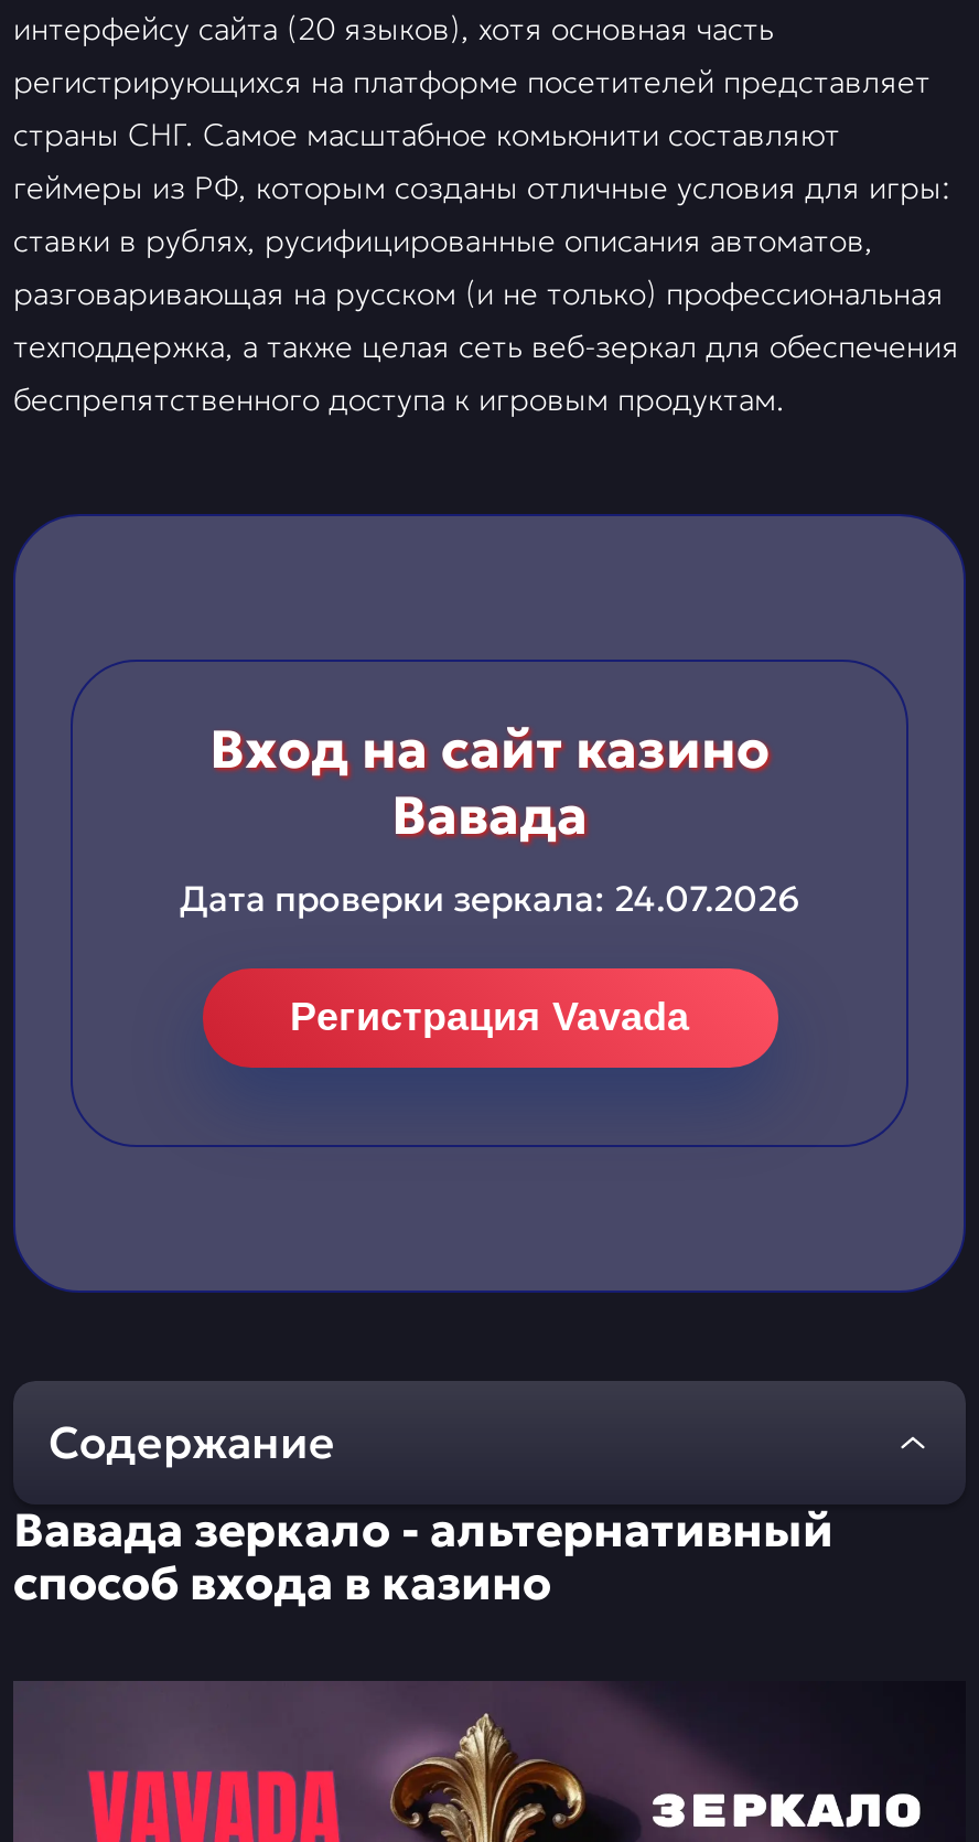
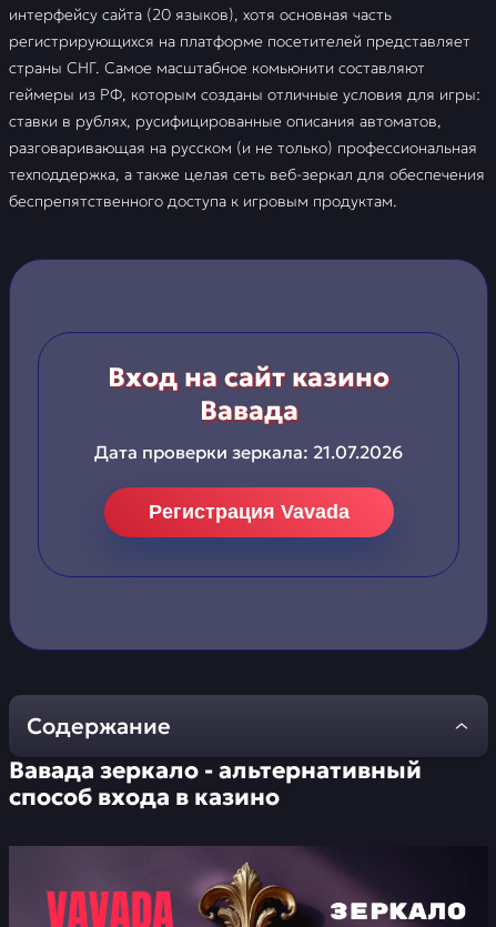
- Дата проверки зеркала: 24.07.2026
+ Дата проверки зеркала: 21.07.2026
